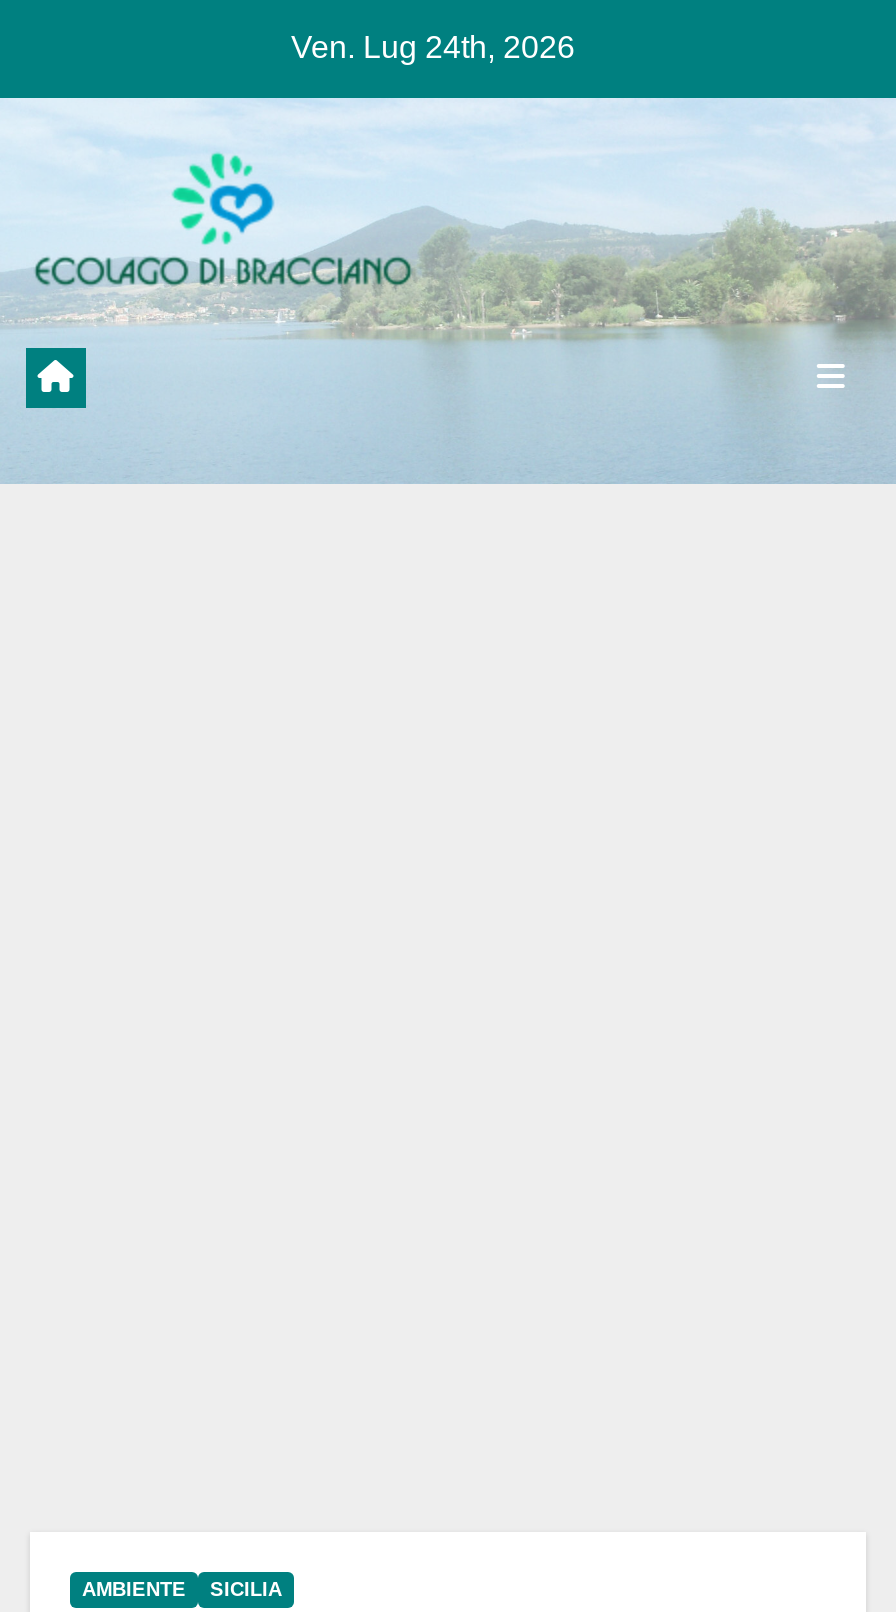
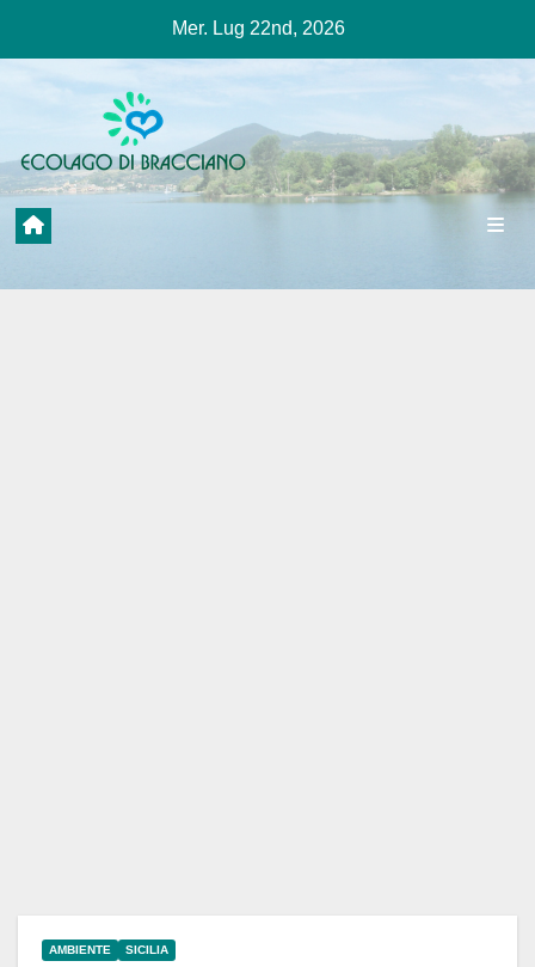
- Ven. Lug 24th, 2026
+ Mer. Lug 22nd, 2026
